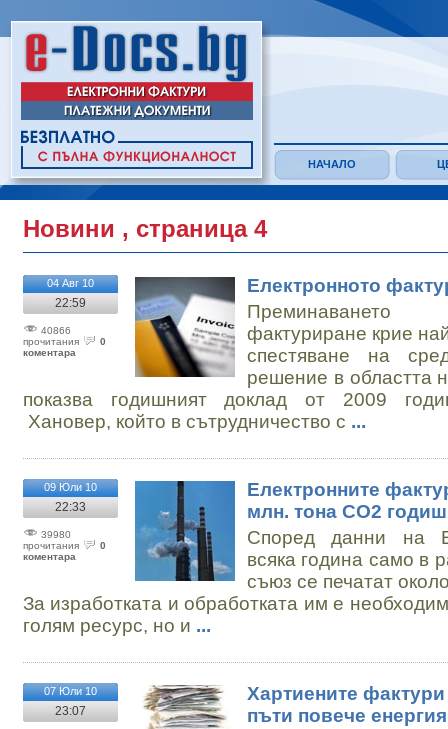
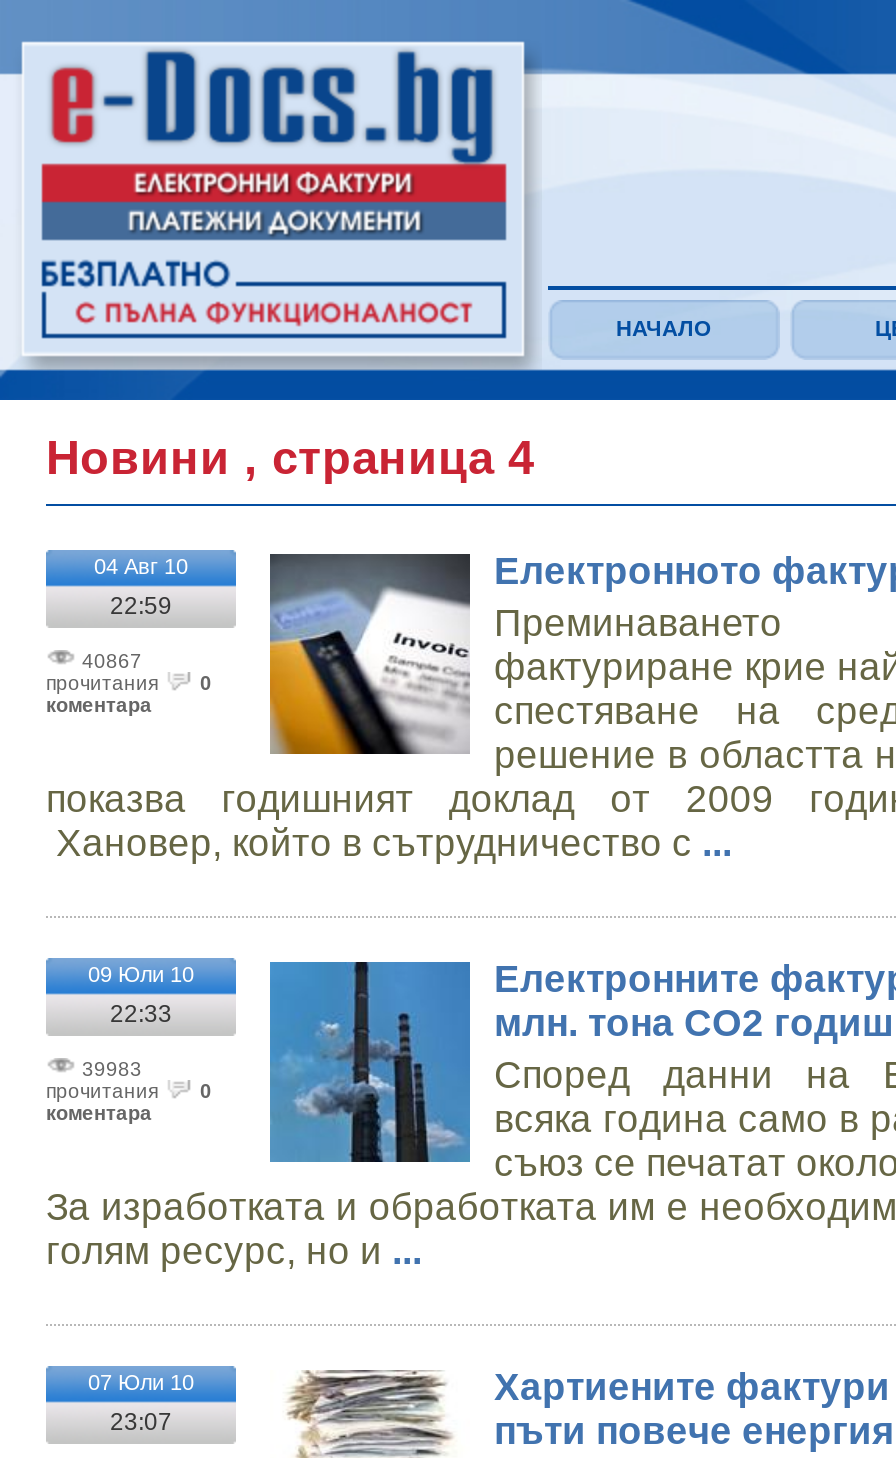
- 40866
+ 40867

- 39980
+ 39983
